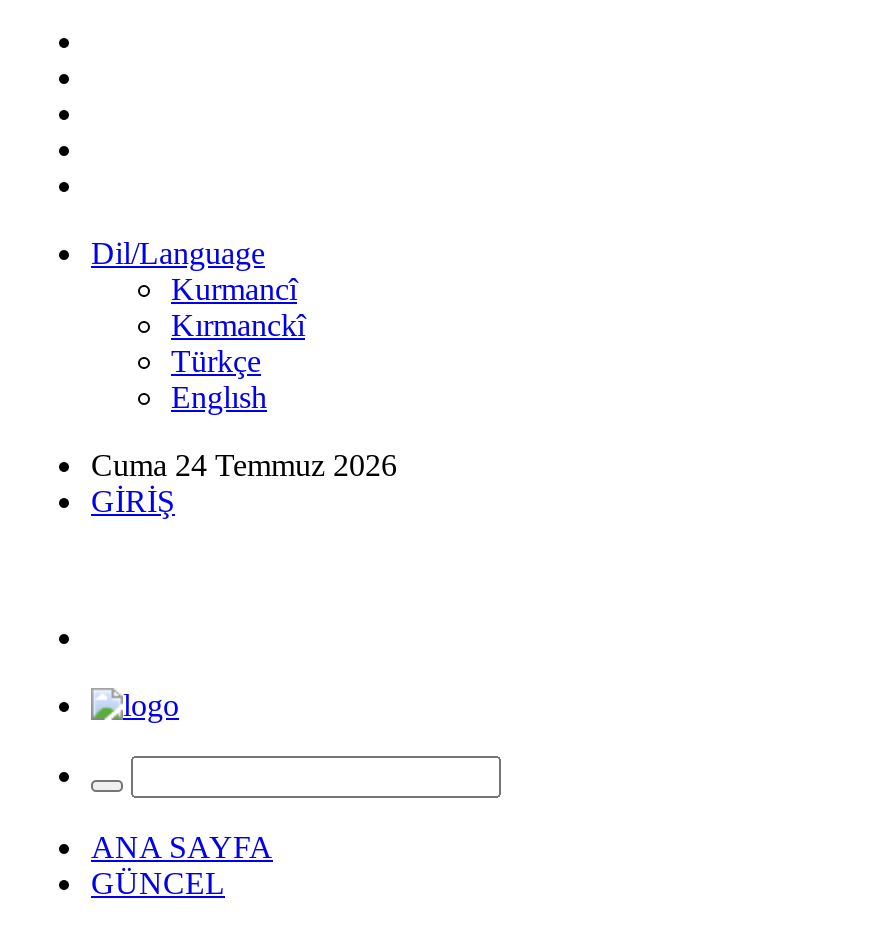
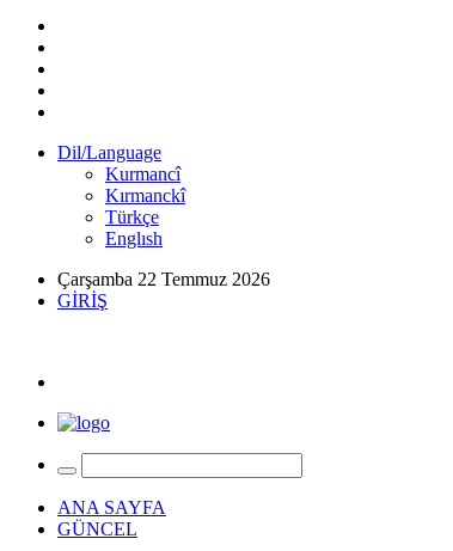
- Cuma 24 Temmuz 2026
+ Çarşamba 22 Temmuz 2026
